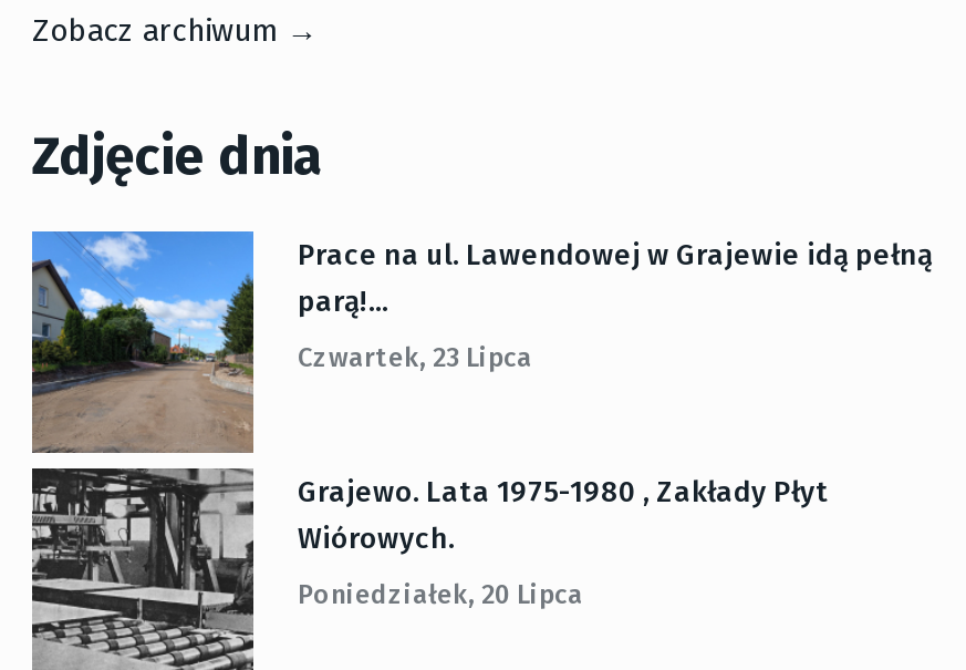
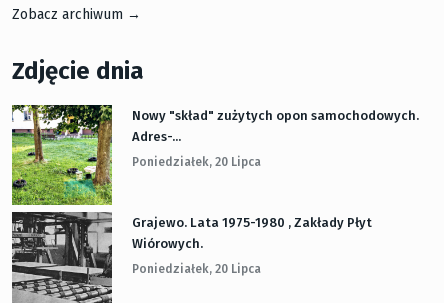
- [image]
- Prace na ul. Lawendowej w Grajewie idą pełną
- parą!...
+ [image]
+ Nowy "skład" zużytych opon samochodowych.
+ Adres-...

- Czwartek, 23 Lipca
+ Poniedziałek, 20 Lipca
